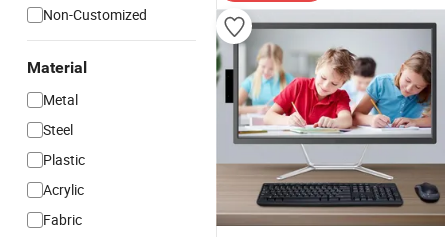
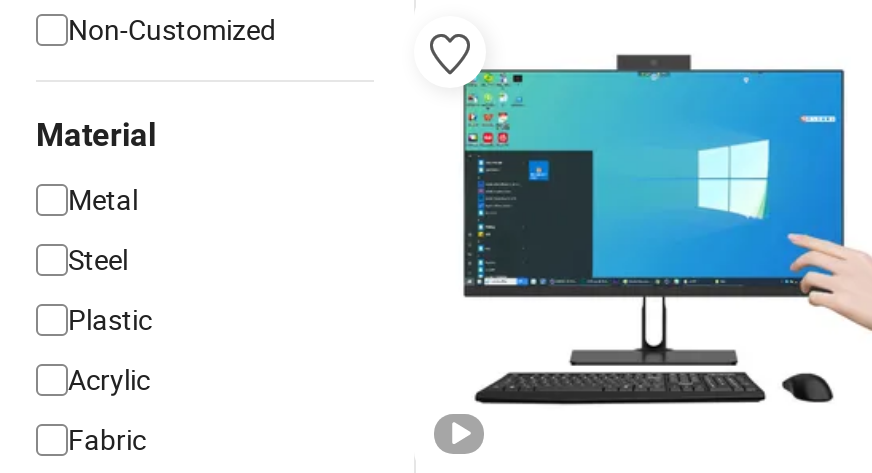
- [image]
+ [image]
